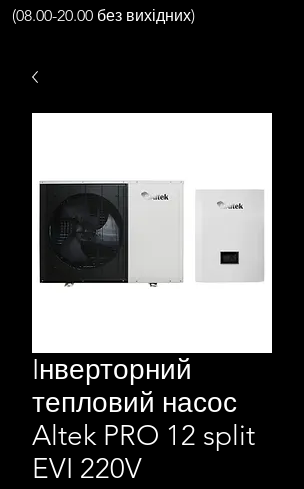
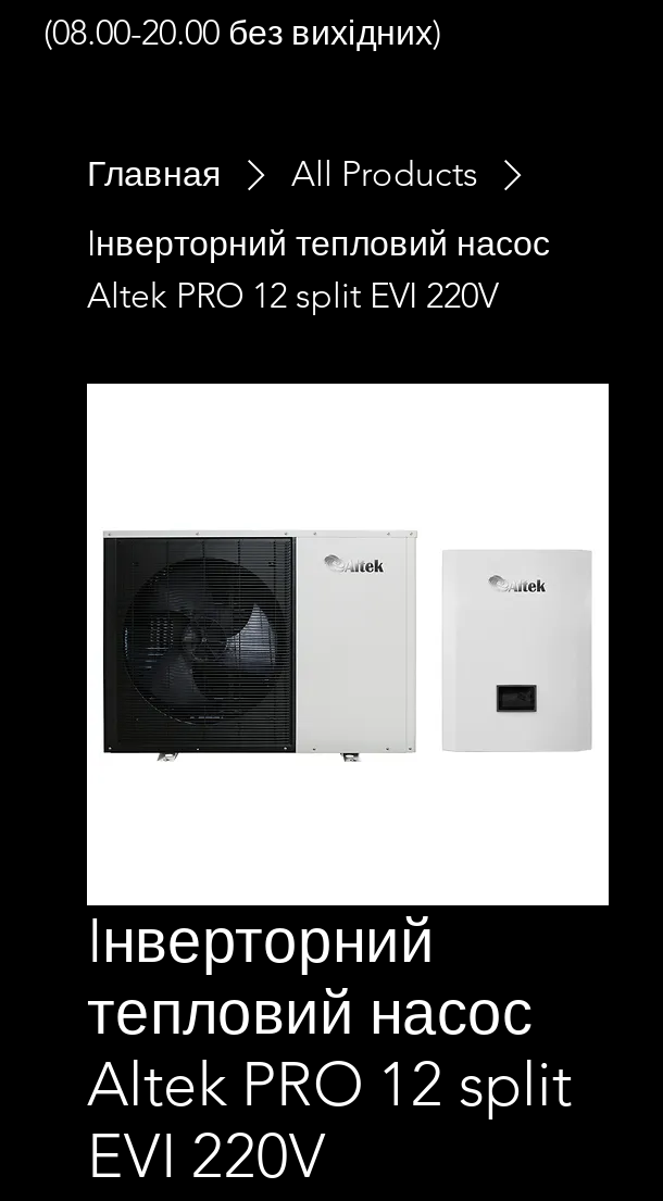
+ Главная
+ All Products
+ Iнверторний тепловий насос
+ Altek PRO 12 split EVI 220V
